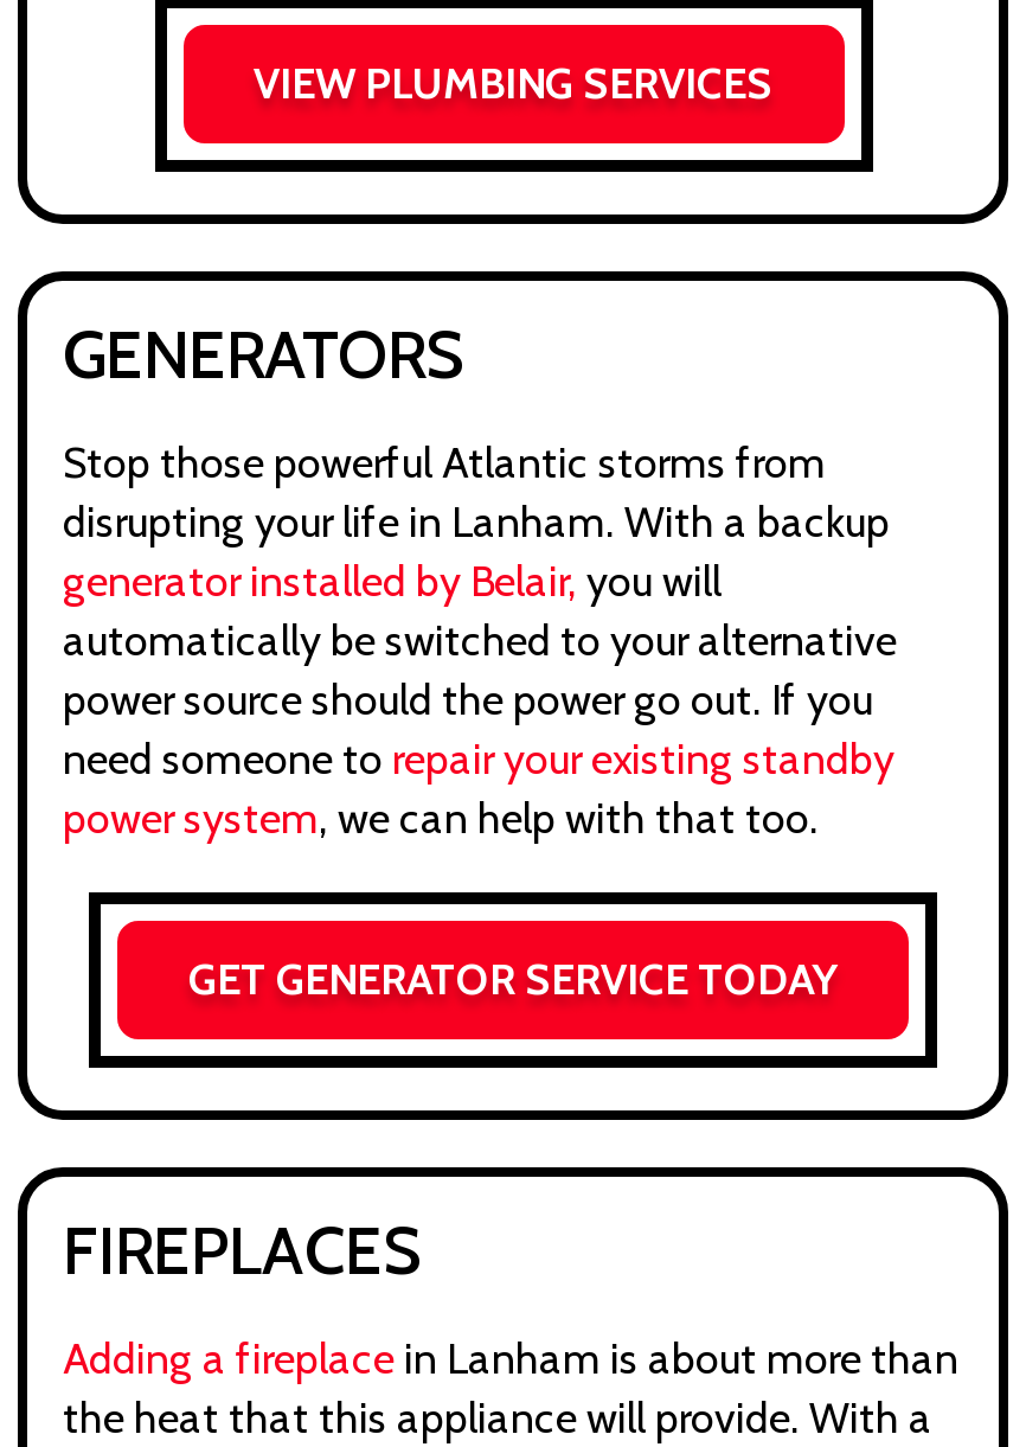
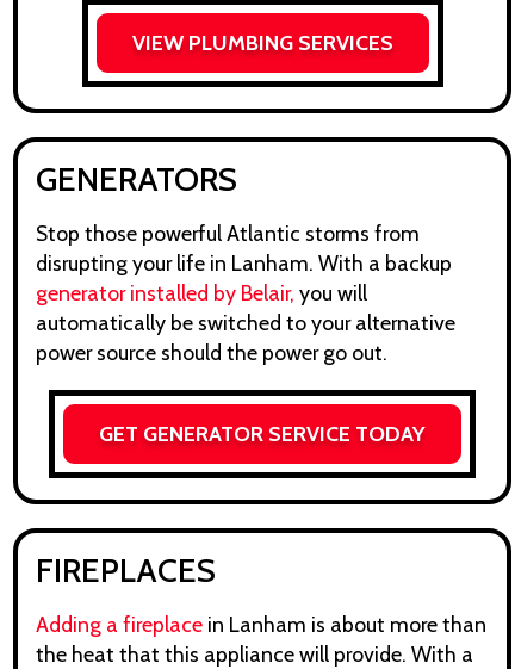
- power source should the power go out. If you
- need someone to repair your existing standby
- power system, we can help with that too.
+ power source should the power go out.
